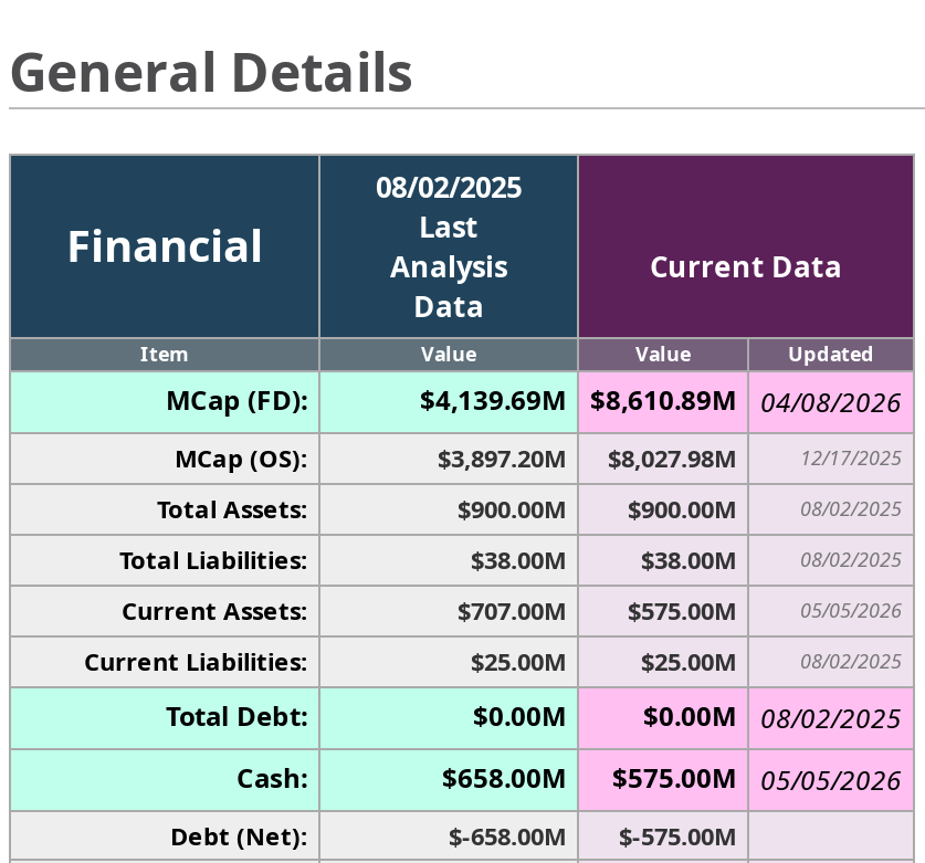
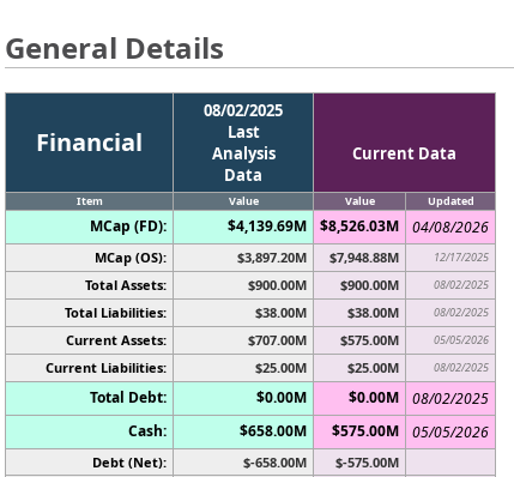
- $4,139.69M $8,610.89M 04/08/2026
+ $4,139.69M $8,526.03M 04/08/2026

- $3,897.20M $8,027.98M
+ $3,897.20M $7,948.88M
